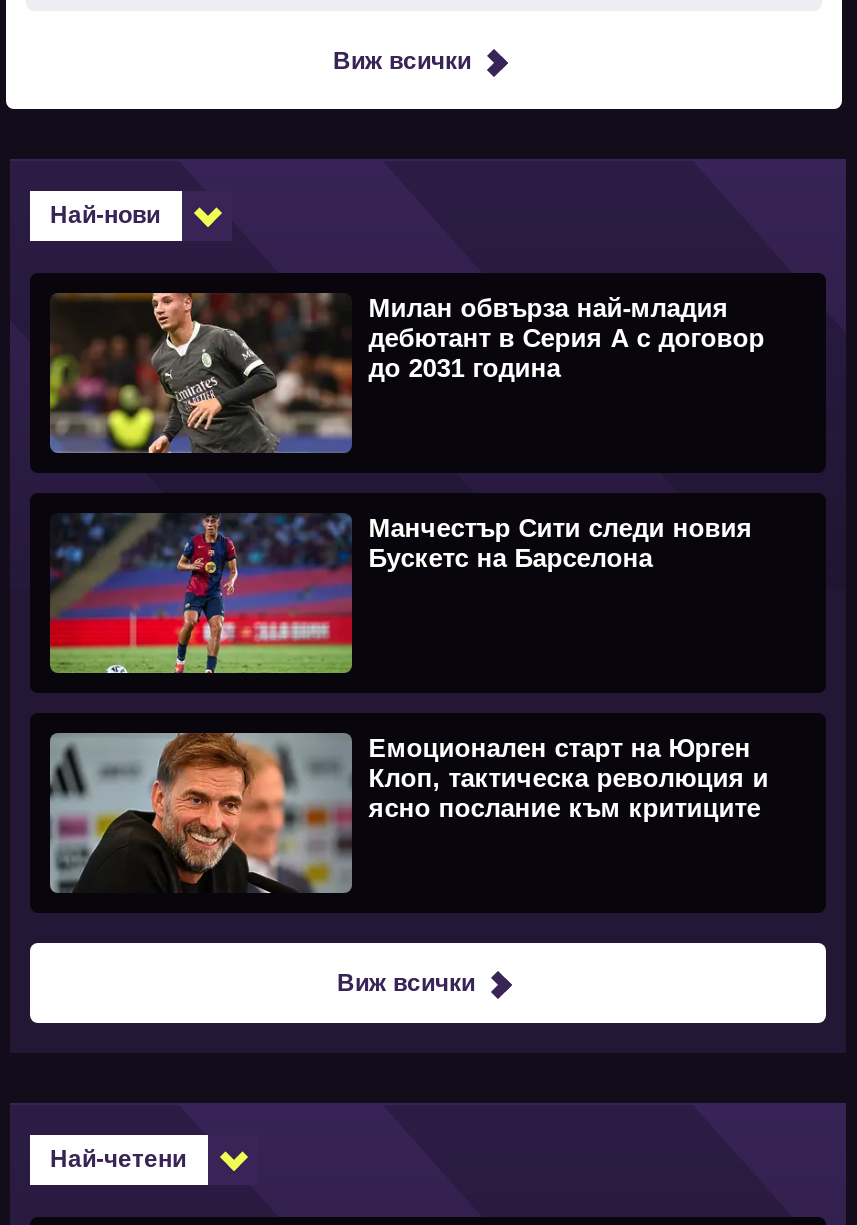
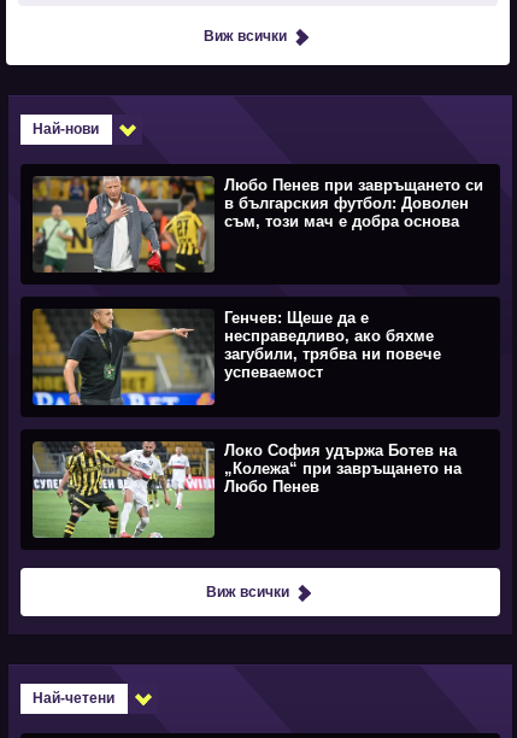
- [image]
- Милан обвърза най-младия
- дебютант в Серия А с договор
- до 2031 година
+ [image]
+ Любо Пенев при завръщането си
+ в българския футбол: Доволен
+ съм, този мач е добра основа

- [image]
- Манчестър Сити следи новия
- Бускетс на Барселона
+ [image]
+ Генчев: Щеше да е
+ несправедливо, ако бяхме
+ загубили, трябва ни повече
+ успеваемост

- [image]
- Емоционален старт на Юрген
- Клоп, тактическа революция и
- ясно послание към критиците
+ [image]
+ Локо София удържа Ботев на
+ „Колежа“ при завръщането на
+ Любо Пенев
